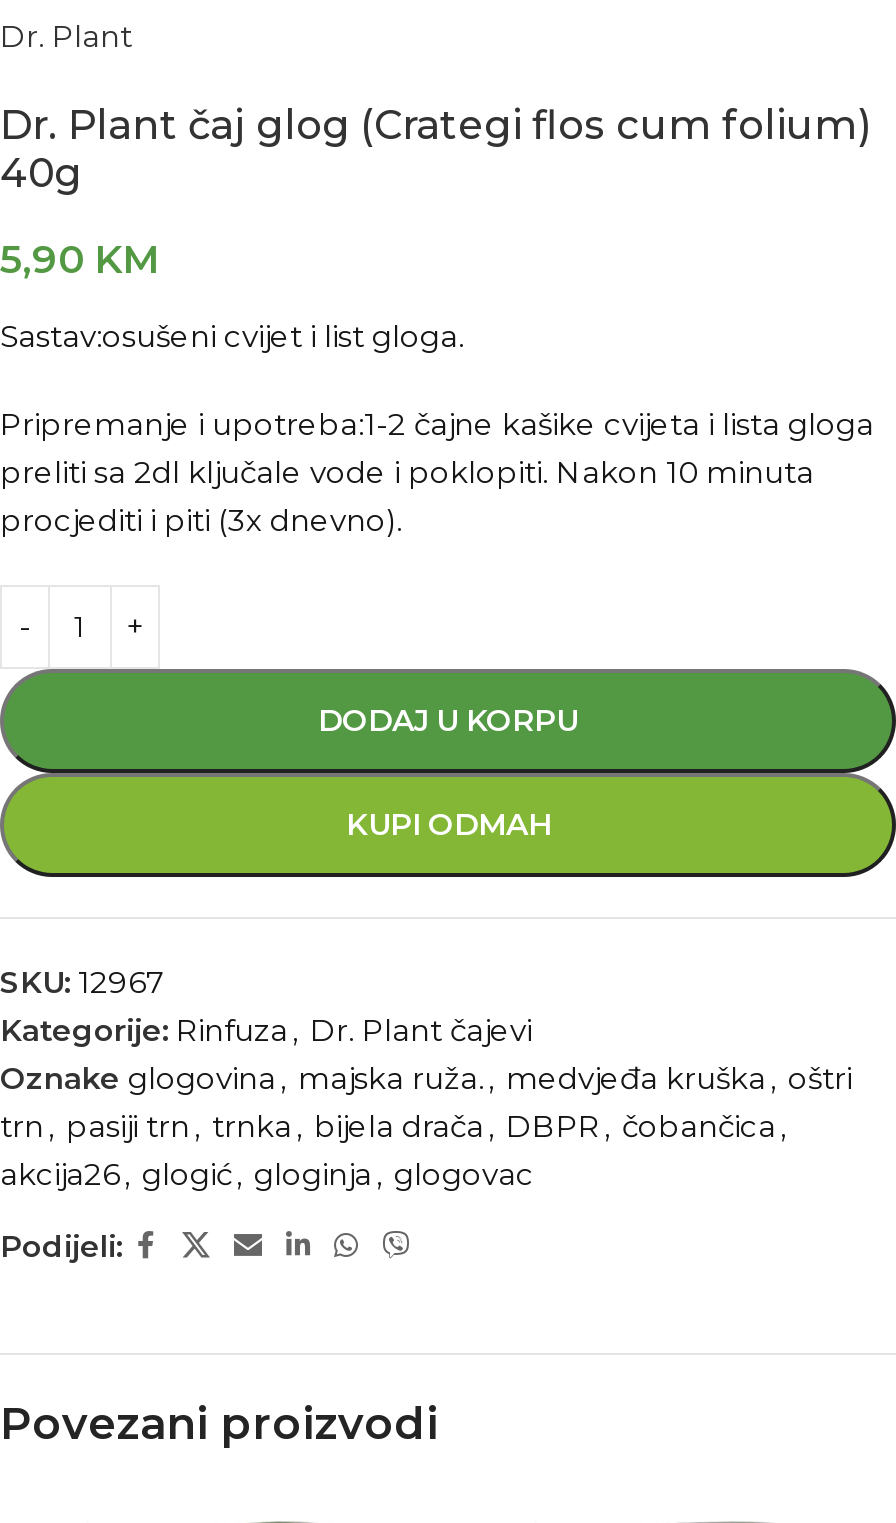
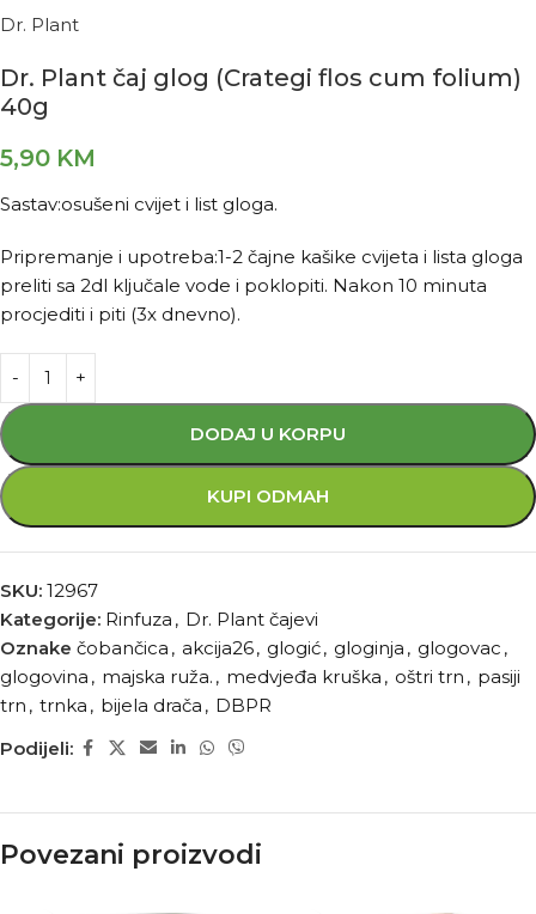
- Oznake glogovina , majska ruža. , medvjeđa kruška , oštri
- trn , pasiji trn , trnka , bijela drača , DBPR , čobančica ,
- akcija26 , glogić , gloginja , glogovac
+ Oznake čobančica , akcija26 , glogić , gloginja , glogovac ,
+ glogovina , majska ruža. , medvjeđa kruška , oštri trn , pasiji
+ trn , trnka , bijela drača , DBPR
